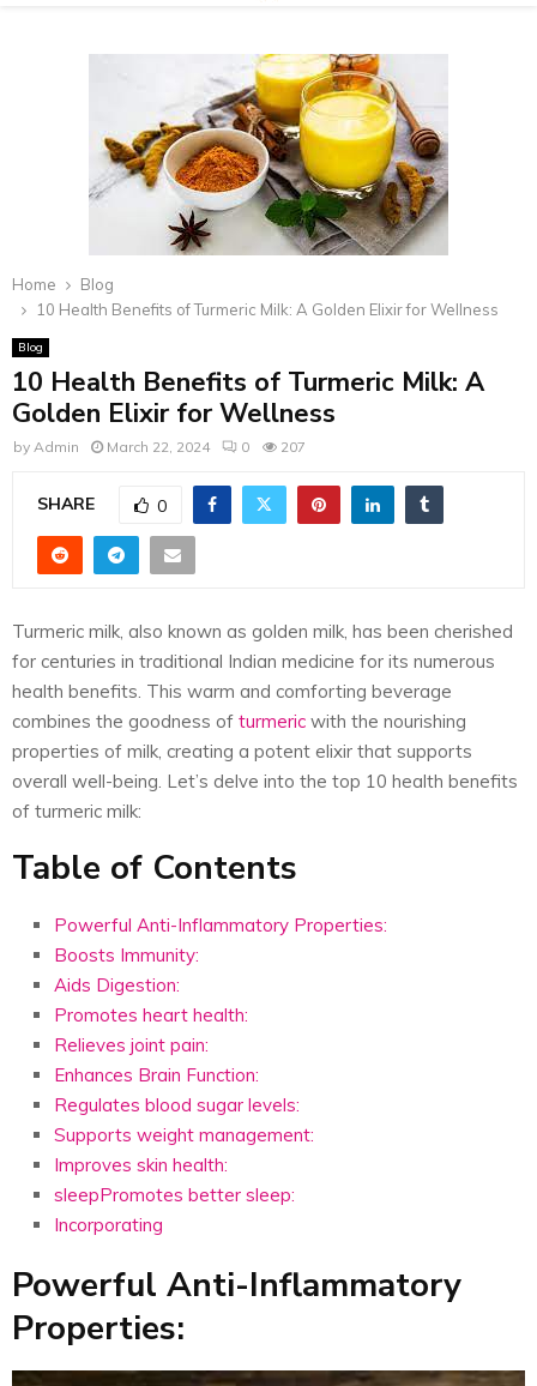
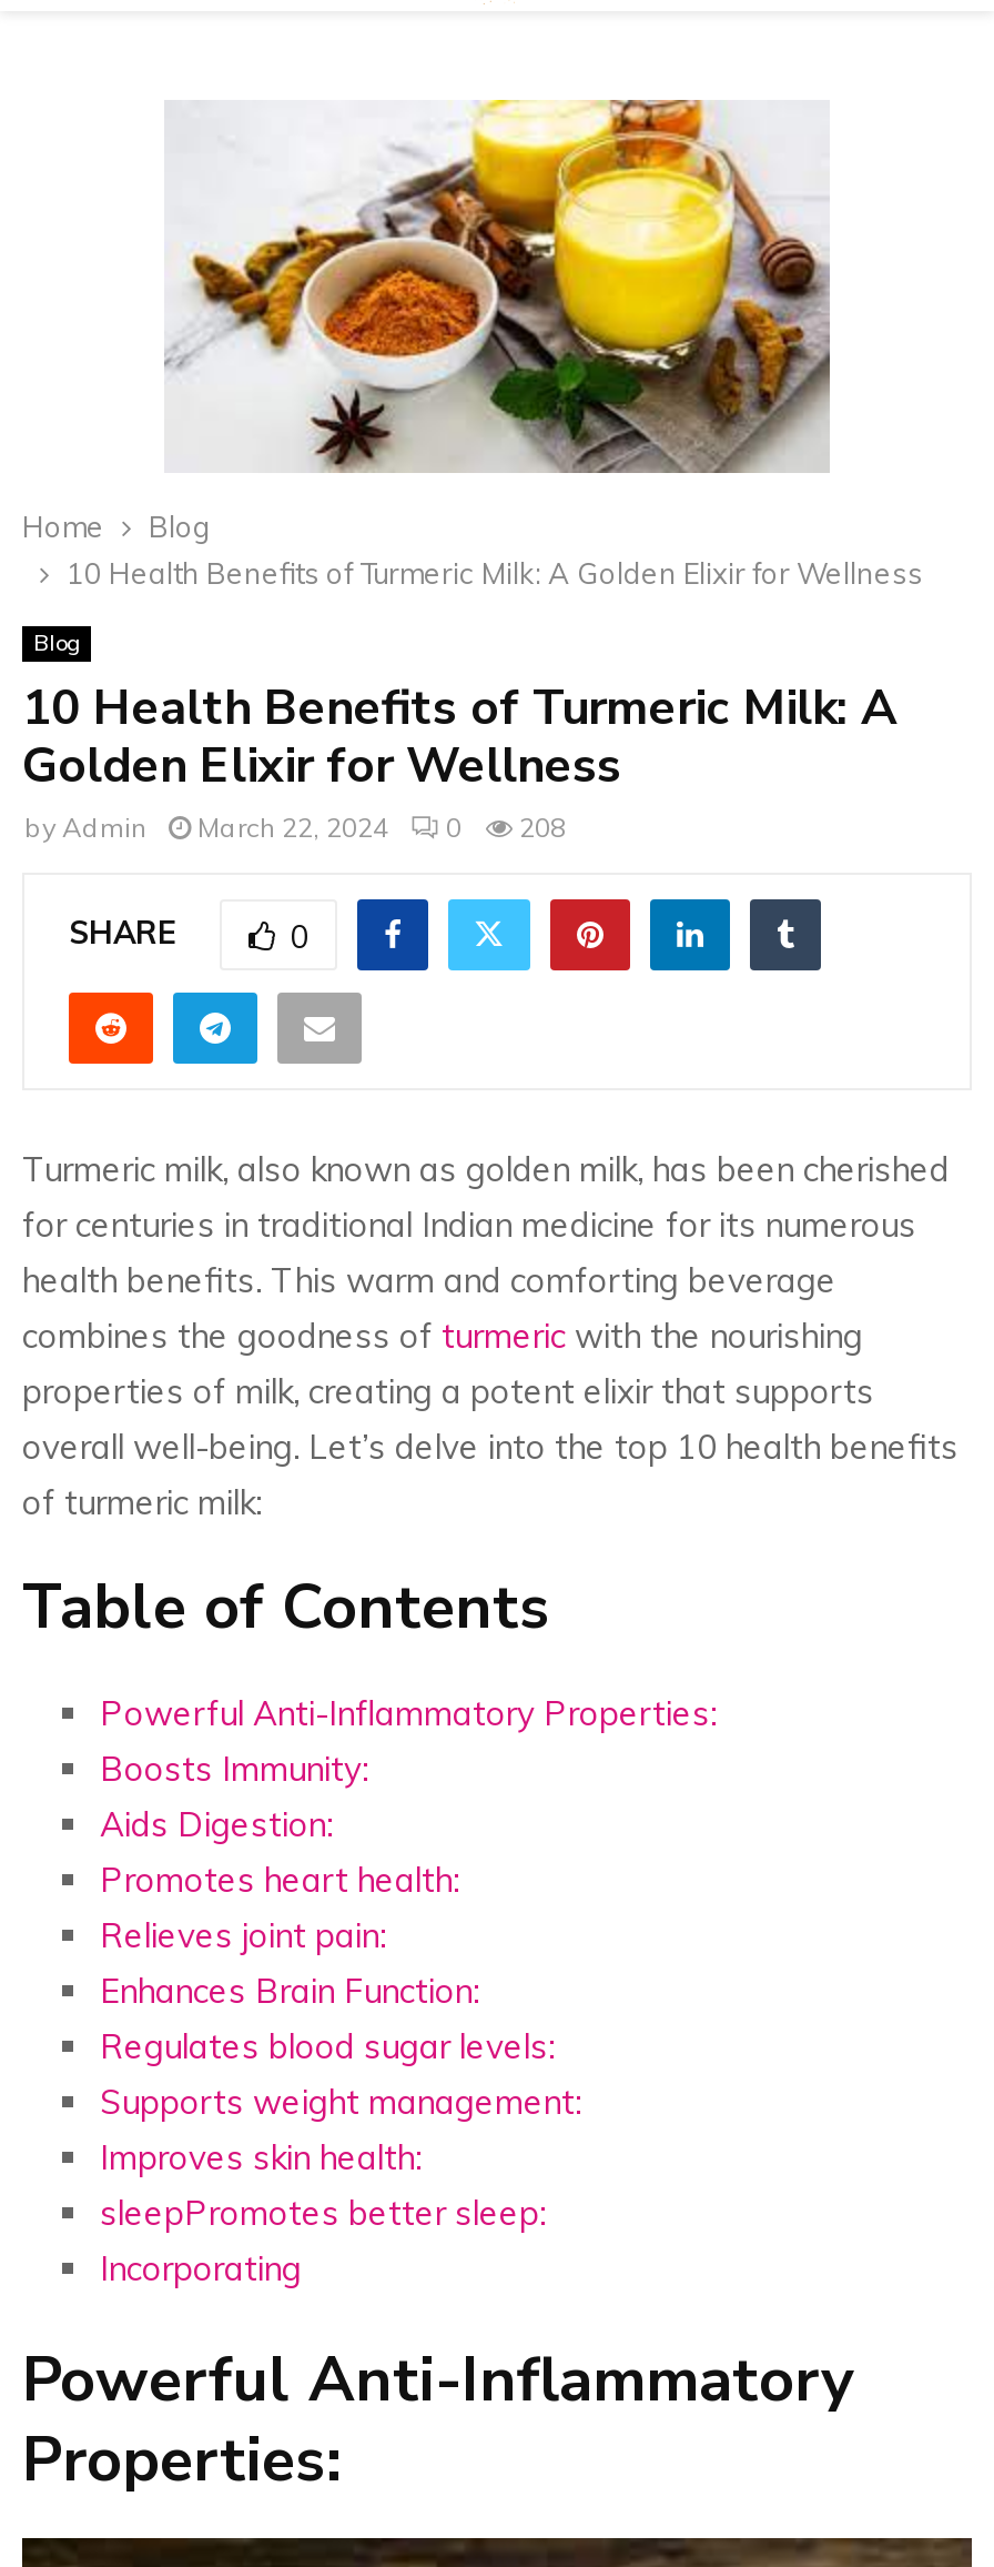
- by Admin March 22, 2024 0 207
+ by Admin March 22, 2024 0 208
